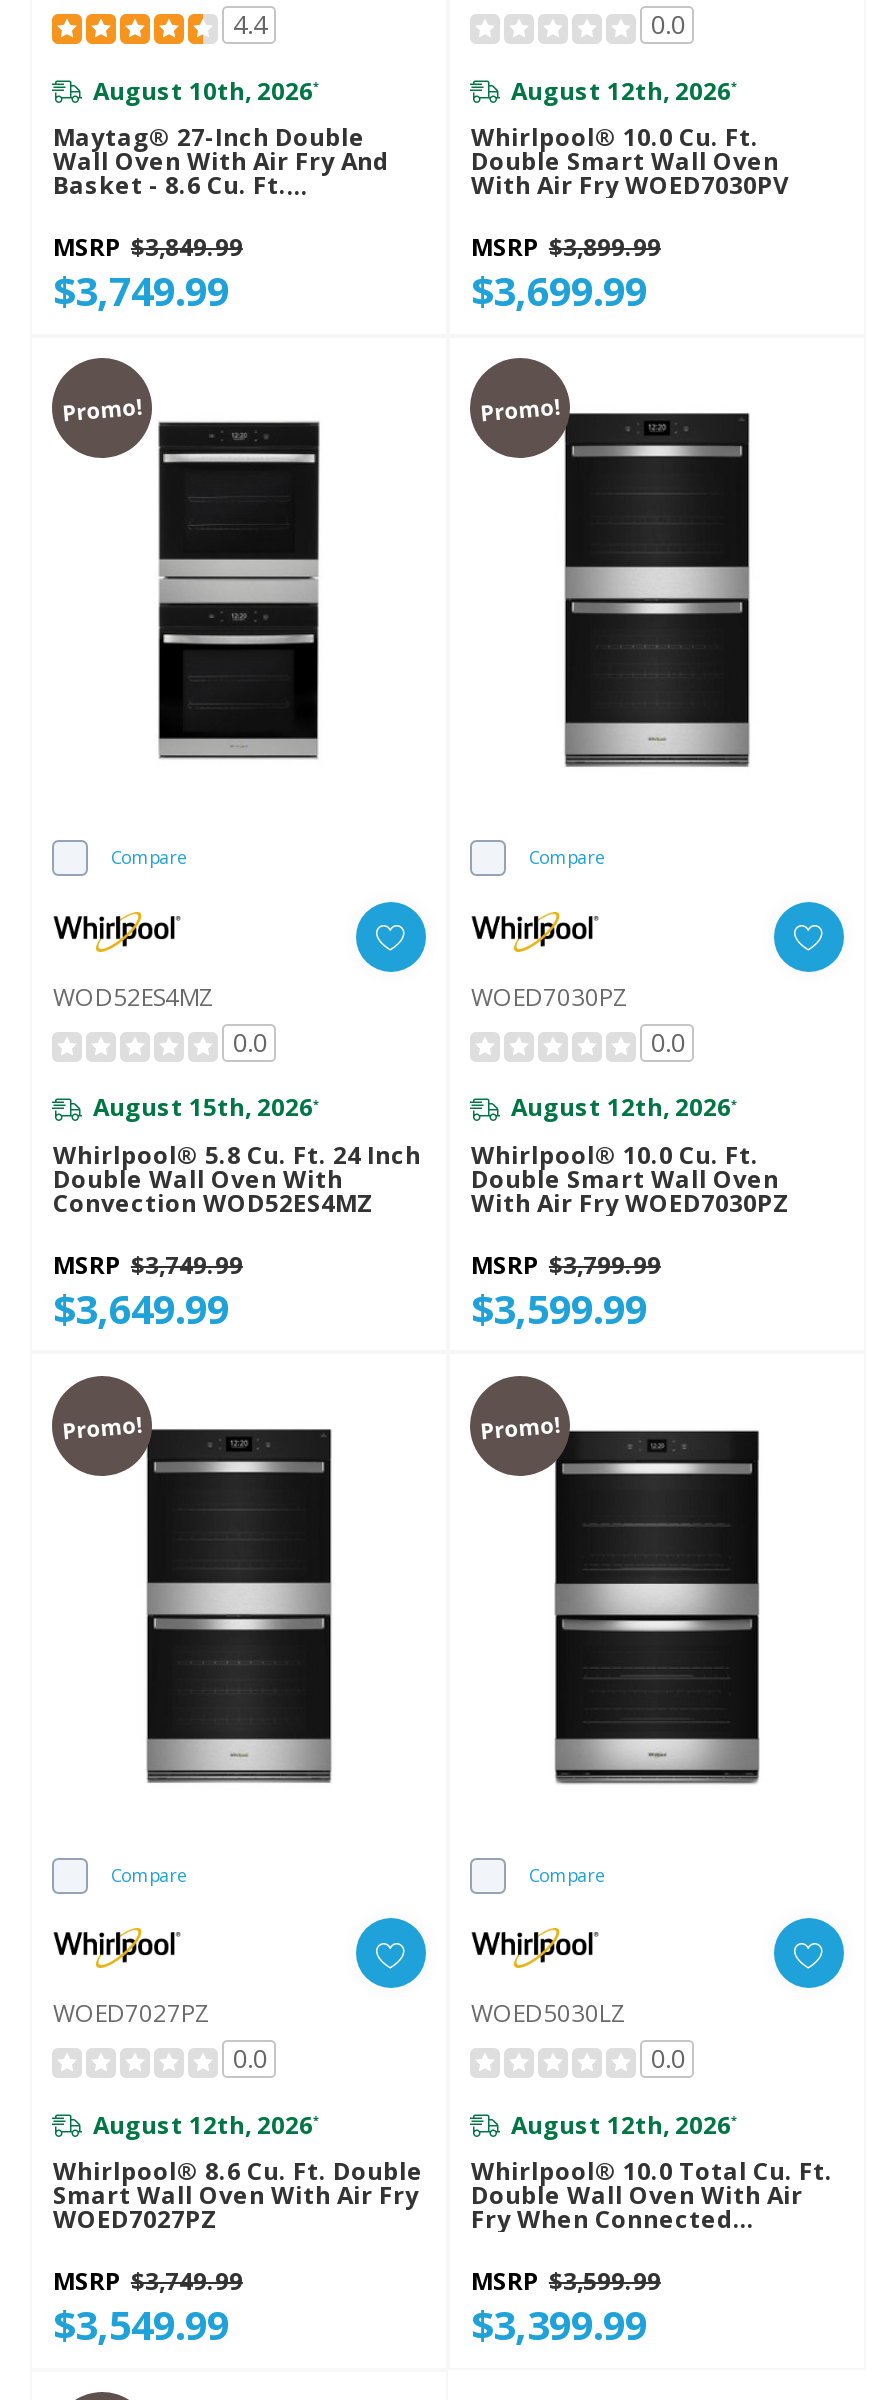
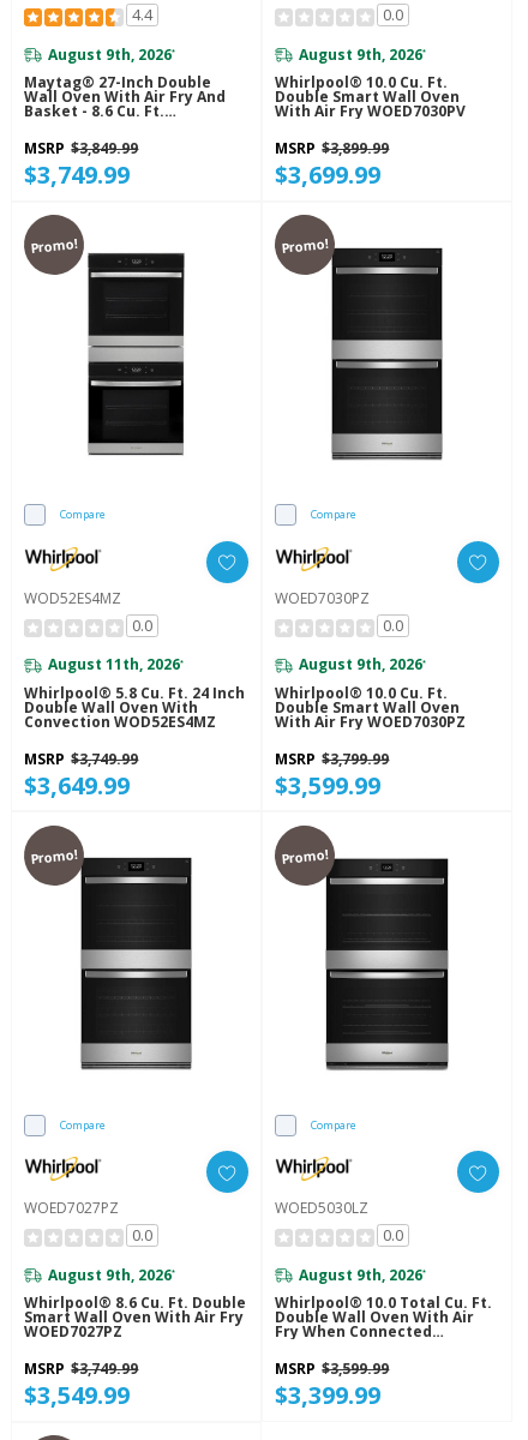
- August 10th, 2026*
+ August 9th, 2026*

- August 12th, 2026*
+ August 9th, 2026*

- August 15th, 2026*
+ August 11th, 2026*

- August 12th, 2026*
+ August 9th, 2026*

- August 12th, 2026*
+ August 9th, 2026*

- August 12th, 2026*
+ August 9th, 2026*
